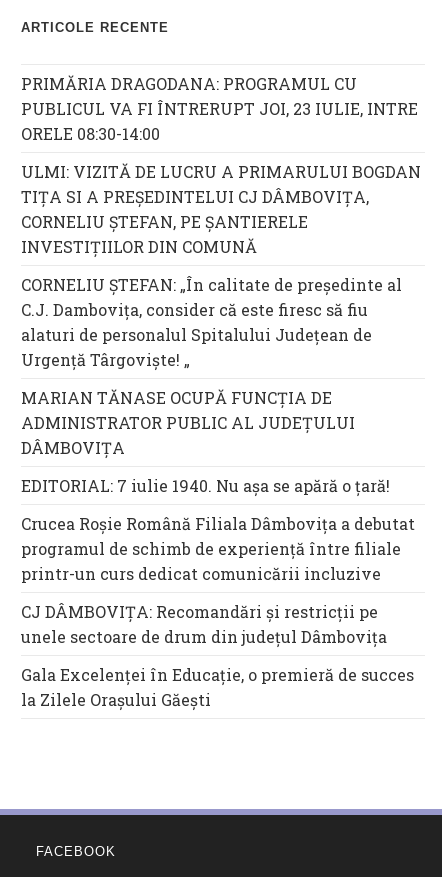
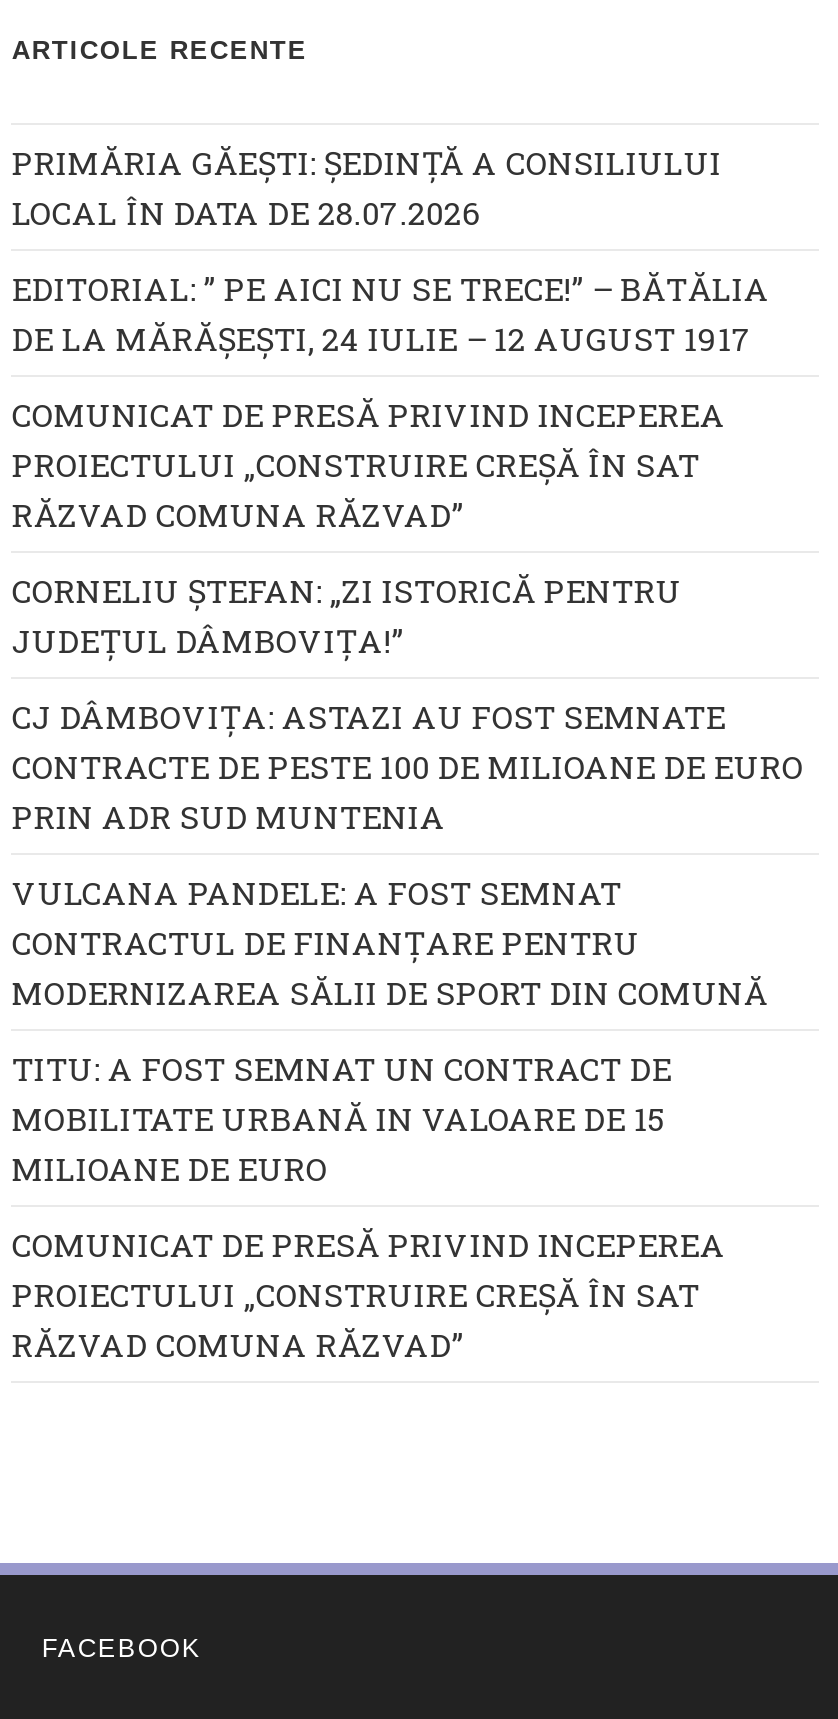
- PRIMĂRIA DRAGODANA: PROGRAMUL CU
- PUBLICUL VA FI ÎNTRERUPT JOI, 23 IULIE, INTRE
- ORELE 08:30-14:00
+ PRIMĂRIA GĂEȘTI: ȘEDINȚĂ A CONSILIULUI
+ LOCAL ÎN DATA DE 28.07.2026

- ULMI: VIZITĂ DE LUCRU A PRIMARULUI BOGDAN
- TIȚA SI A PREȘEDINTELUI CJ DÂMBOVIȚA,
- CORNELIU ȘTEFAN, PE ȘANTIERELE
- INVESTIȚIILOR DIN COMUNĂ
+ EDITORIAL: ” PE AICI NU SE TRECE!” – BĂTĂLIA
+ DE LA MĂRĂȘEȘTI, 24 IULIE – 12 AUGUST 1917

- CORNELIU ȘTEFAN: „În calitate de președinte al
- C.J. Dambovița, consider că este firesc să fiu
- alaturi de personalul Spitalului Județean de
- Urgență Târgoviște! „
+ COMUNICAT DE PRESĂ PRIVIND INCEPEREA
+ PROIECTULUI „CONSTRUIRE CREȘĂ ÎN SAT
+ RĂZVAD COMUNA RĂZVAD”

- MARIAN TĂNASE OCUPĂ FUNCȚIA DE
- ADMINISTRATOR PUBLIC AL JUDEȚULUI
- DÂMBOVIȚA
+ CORNELIU ȘTEFAN: „ZI ISTORICĂ PENTRU
+ JUDEȚUL DÂMBOVIŢA!”

- EDITORIAL: 7 iulie 1940. Nu aşa se apără o ţară!
+ CJ DÂMBOVIȚA: ASTAZI AU FOST SEMNATE
+ CONTRACTE DE PESTE 100 DE MILIOANE DE EURO
+ PRIN ADR SUD MUNTENIA

- Crucea Roșie Română Filiala Dâmbovița a debutat
- programul de schimb de experiență între filiale
- printr-un curs dedicat comunicării incluzive
+ VULCANA PANDELE: A FOST SEMNAT
+ CONTRACTUL DE FINANȚARE PENTRU
+ MODERNIZAREA SĂLII DE SPORT DIN COMUNĂ

- CJ DÂMBOVIȚA: Recomandări și restricții pe
- unele sectoare de drum din județul Dâmbovița
+ TITU: A FOST SEMNAT UN CONTRACT DE
+ MOBILITATE URBANĂ IN VALOARE DE 15
+ MILIOANE DE EURO

- Gala Excelenței în Educație, o premieră de succes
- la Zilele Orașului Găești
+ COMUNICAT DE PRESĂ PRIVIND INCEPEREA
+ PROIECTULUI „CONSTRUIRE CREȘĂ ÎN SAT
+ RĂZVAD COMUNA RĂZVAD”
